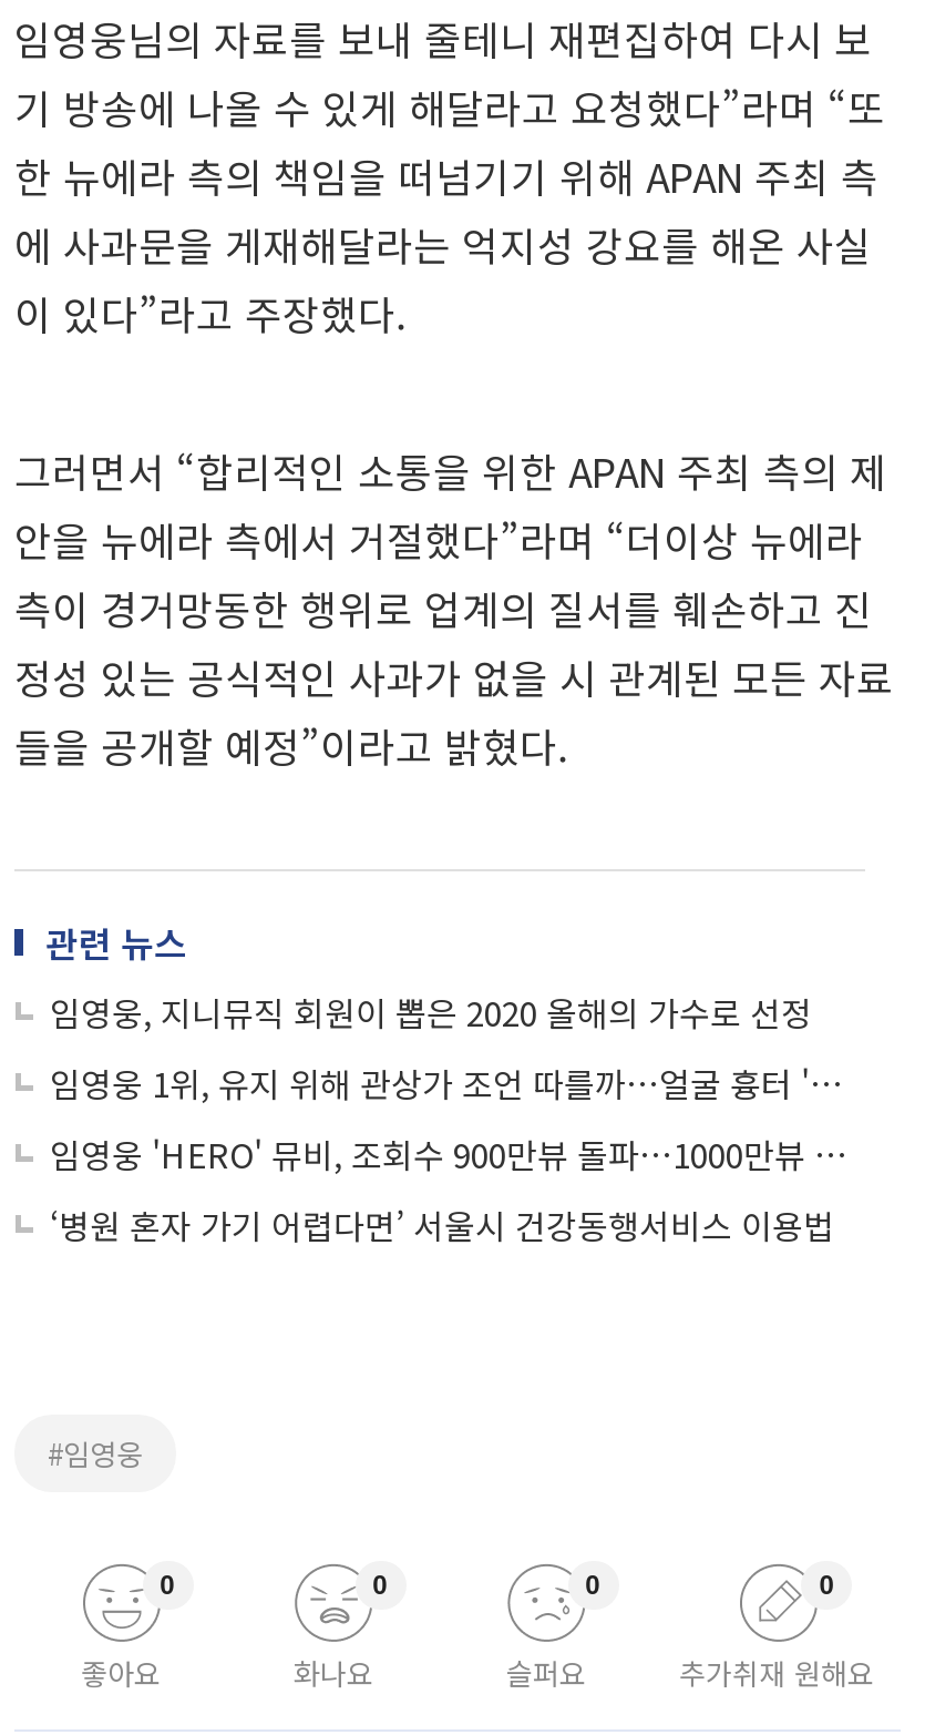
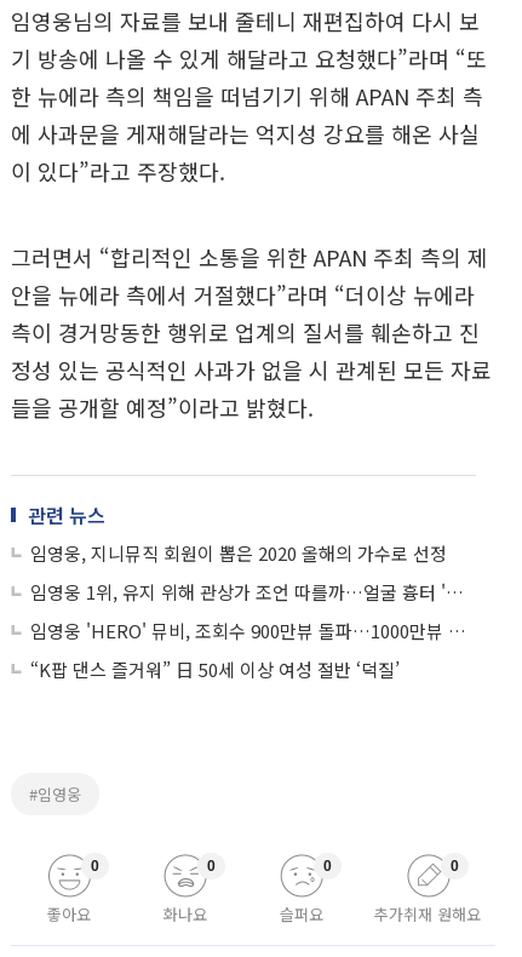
- ‘병원 혼자 가기 어렵다면’ 서울시 건강동행서비스 이용법
+ “K팝 댄스 즐거워” 日 50세 이상 여성 절반 ‘덕질’
